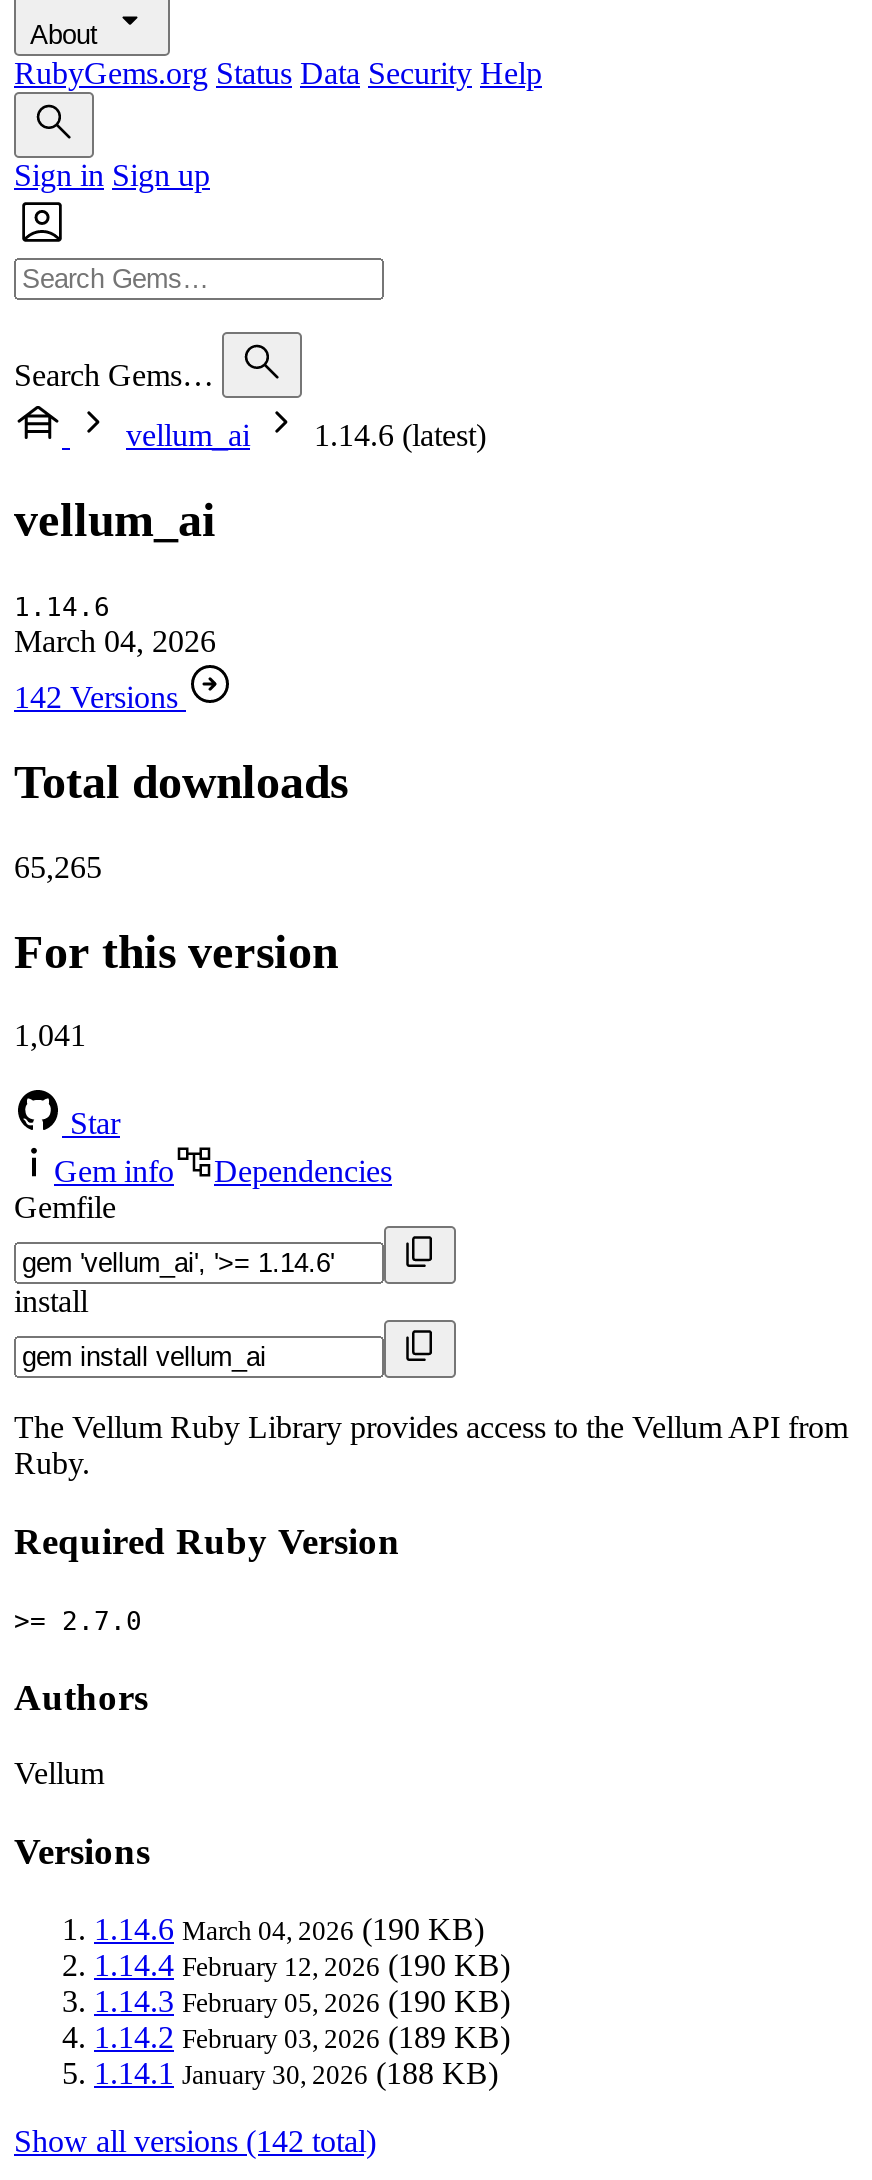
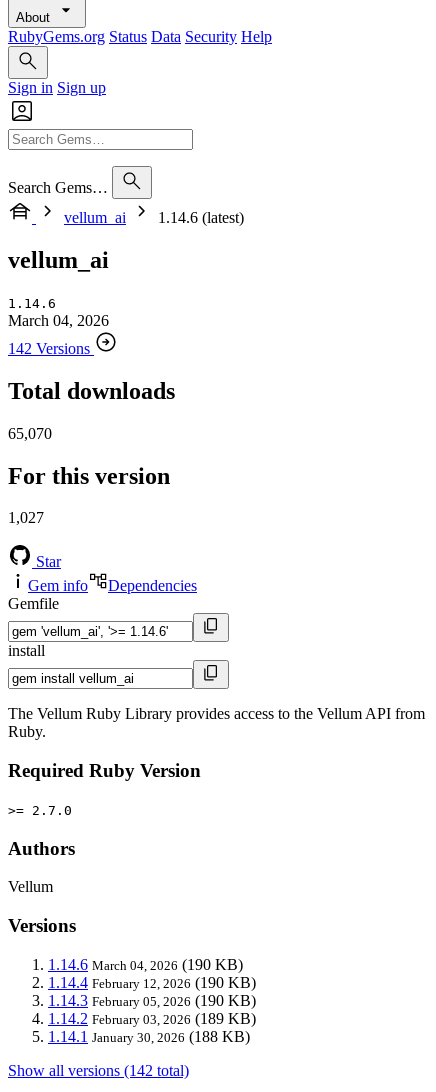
- 65,265
+ 65,070

- 1,041
+ 1,027
